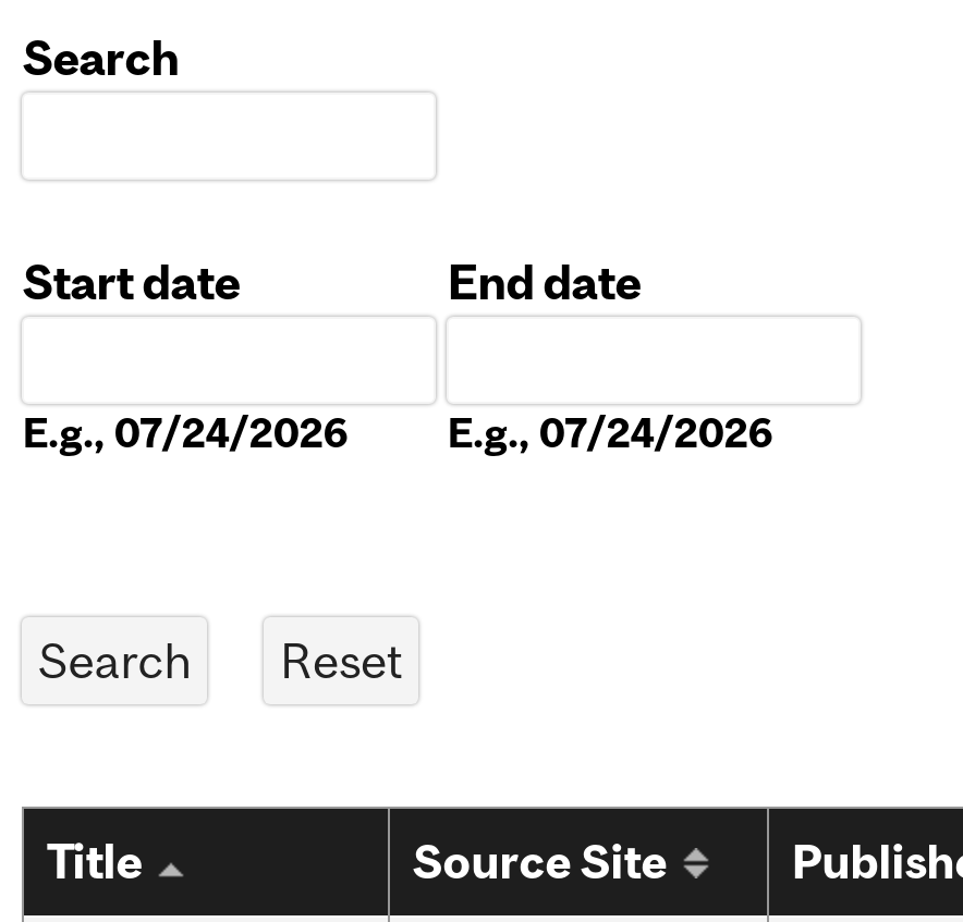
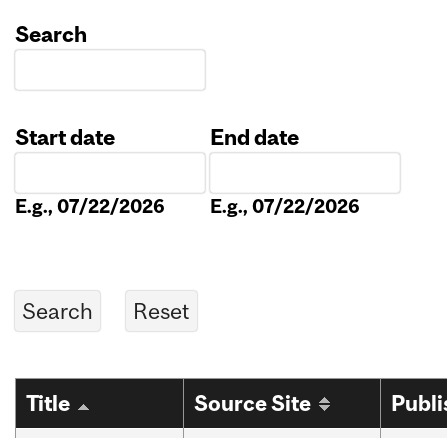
- E.g., 07/24/2026
+ E.g., 07/22/2026

- E.g., 07/24/2026
+ E.g., 07/22/2026
